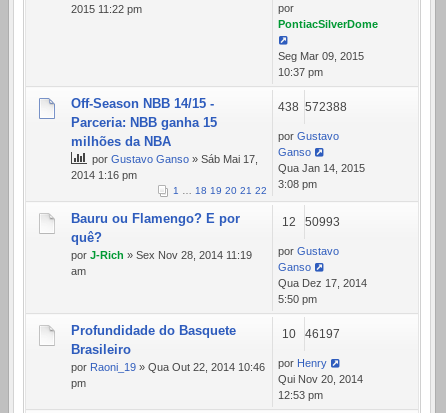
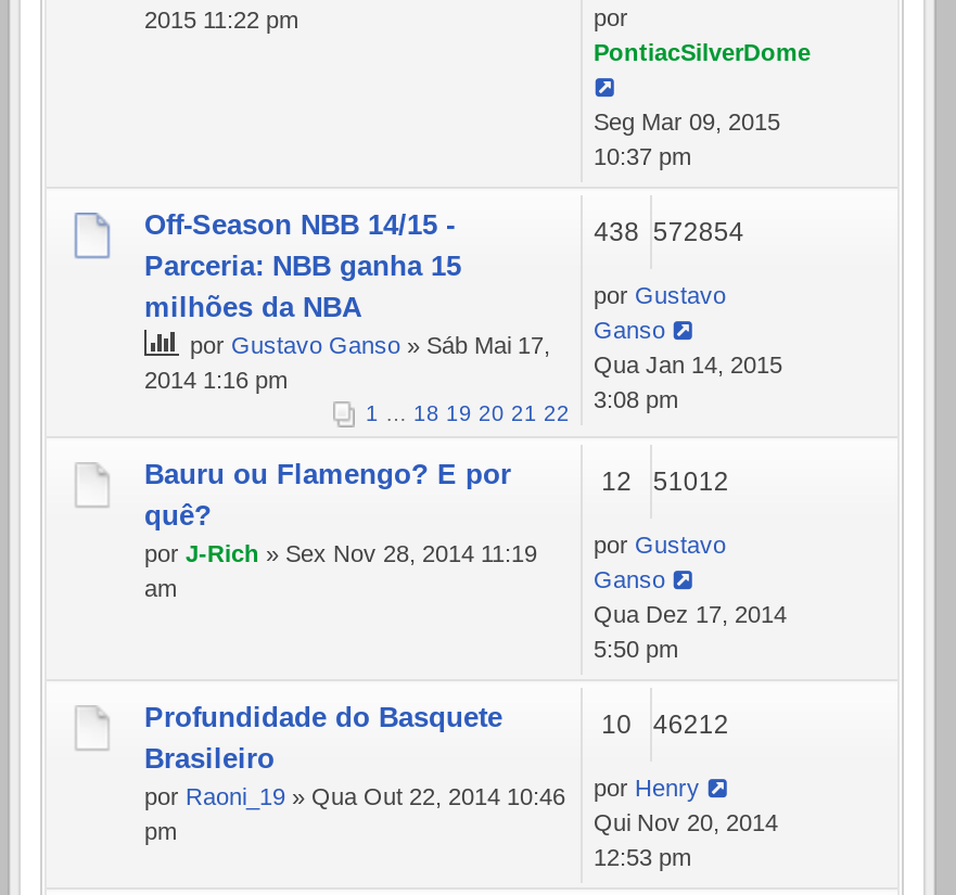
- 438 572388
+ 438 572854

- 12 50993
+ 12 51012

- 10 46197
+ 10 46212
